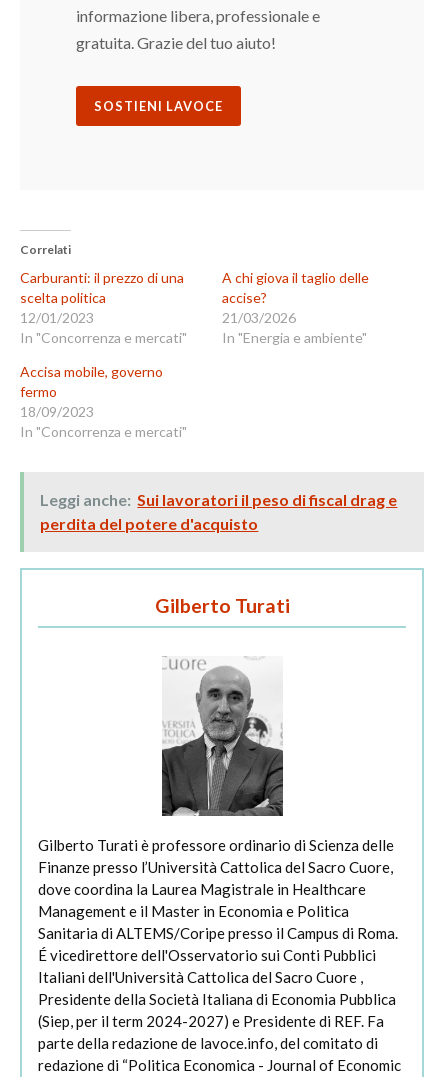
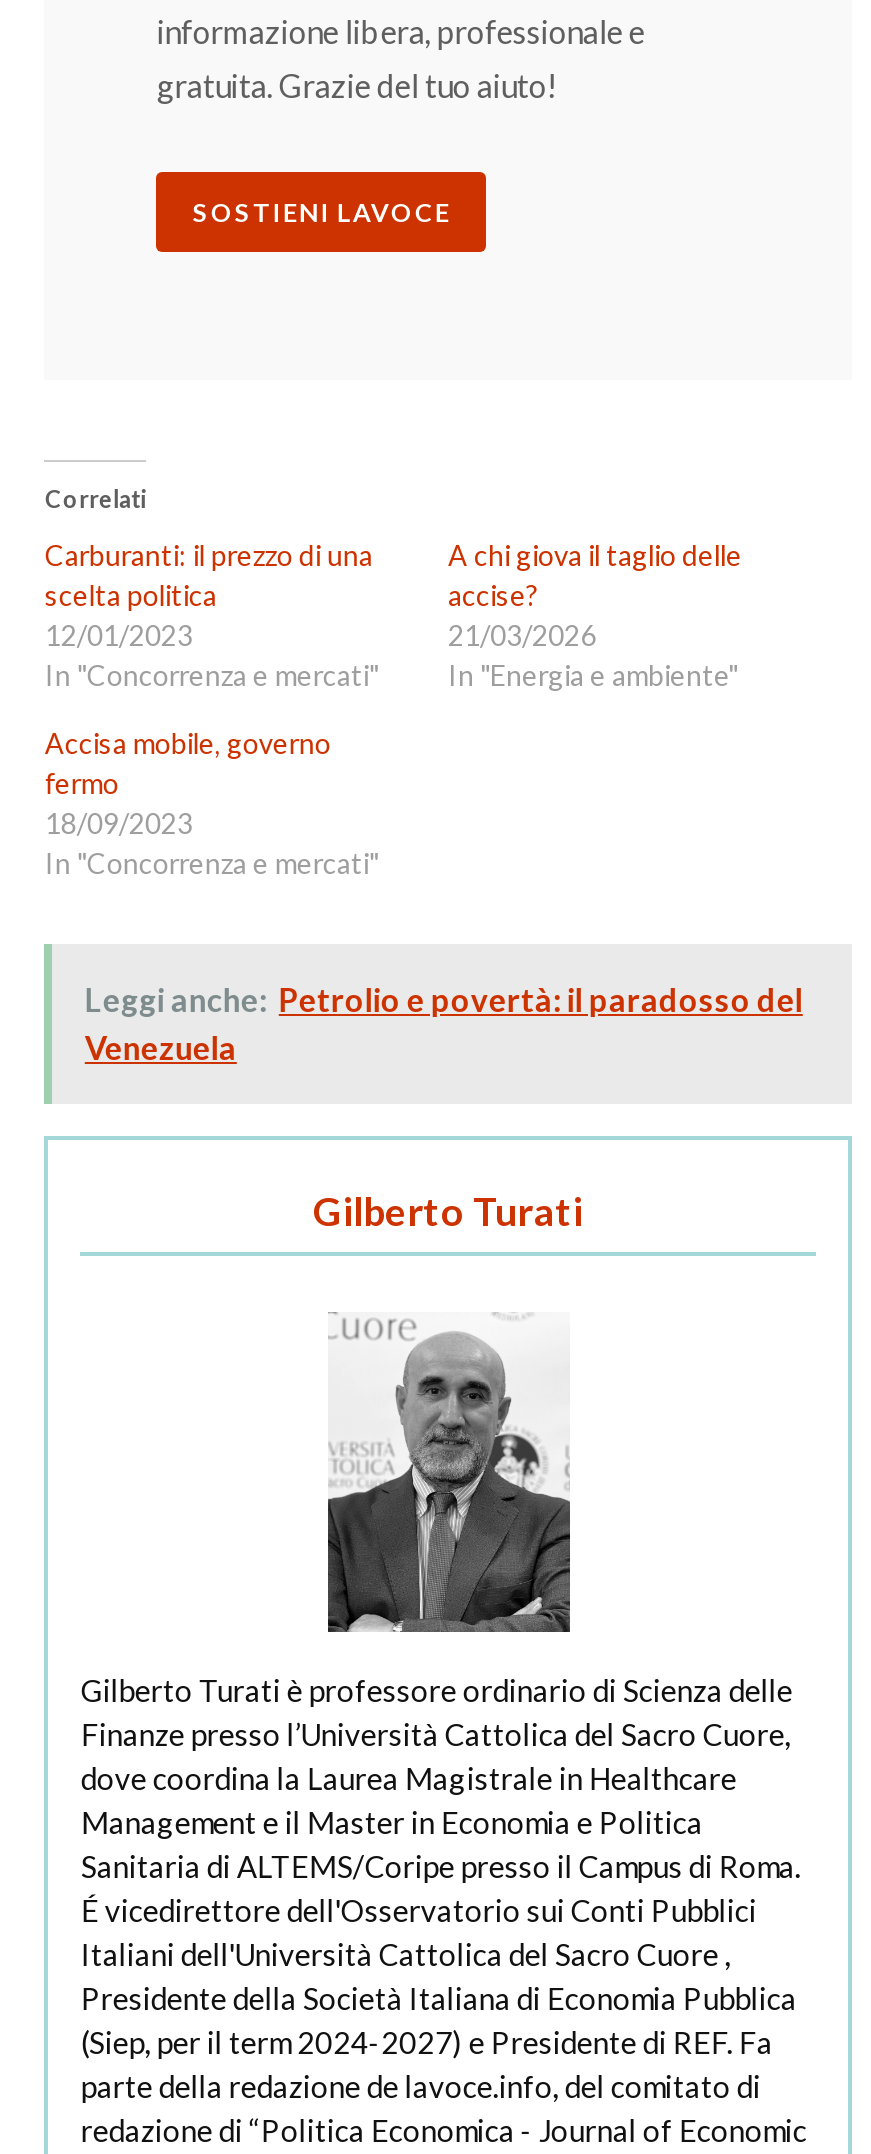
- Leggi anche: Sui lavoratori il peso di fiscal drag e
- perdita del potere d'acquisto
+ Leggi anche: Petrolio e povertà: il paradosso del
+ Venezuela
